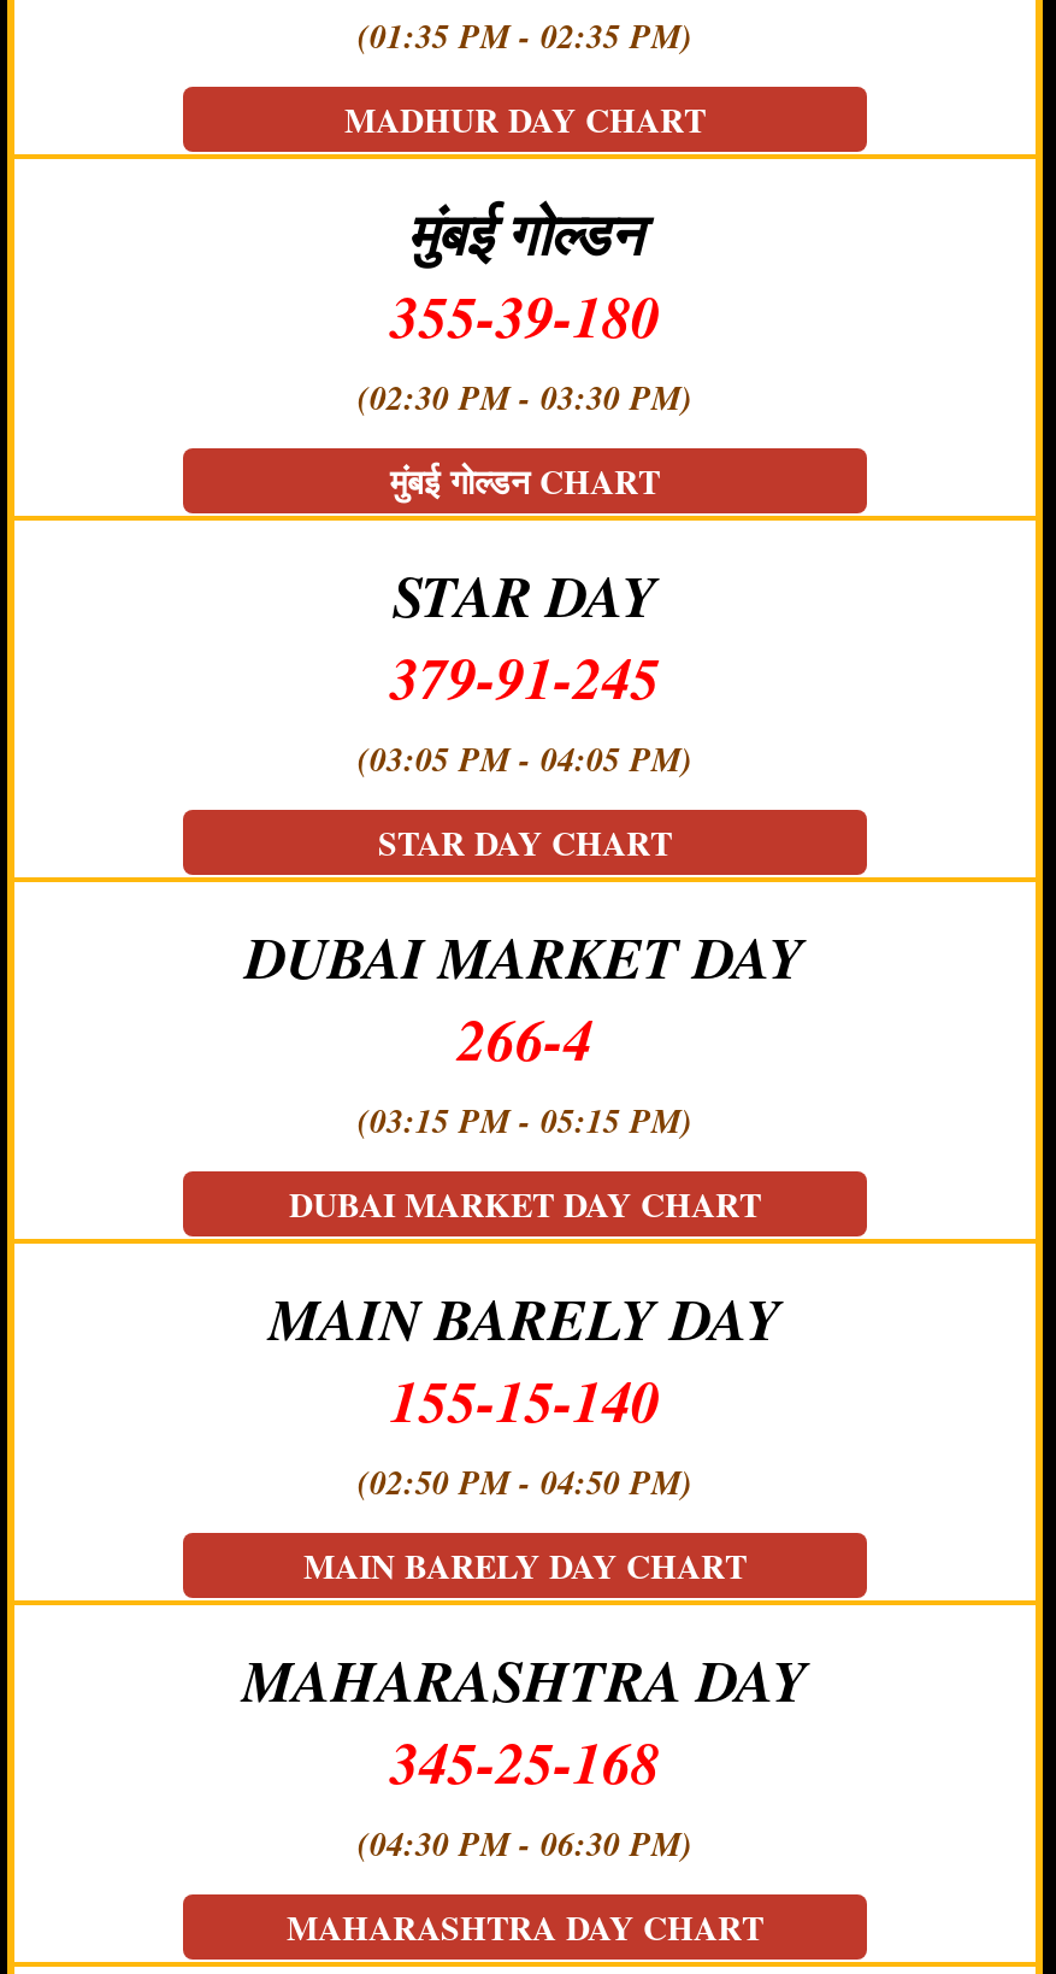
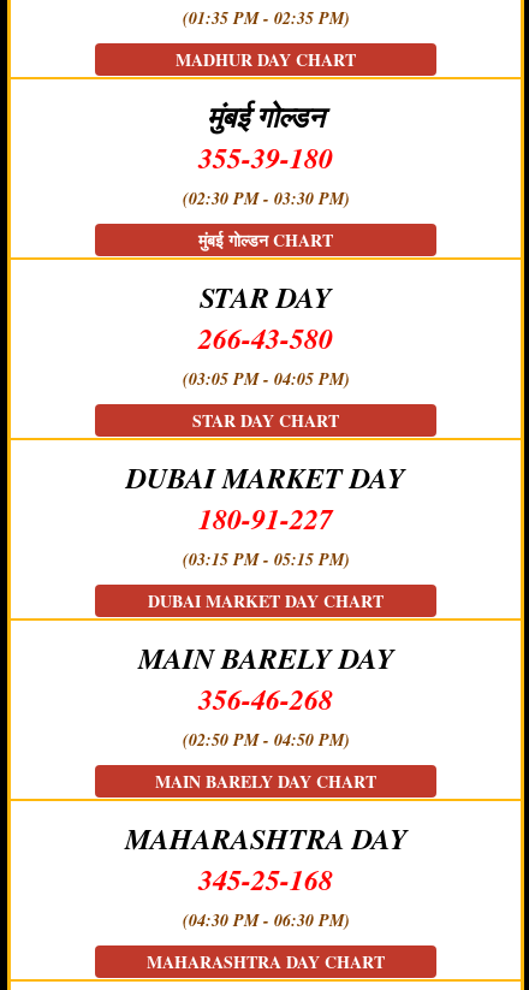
- 379-91-245
+ 266-43-580

- 266-4
+ 180-91-227

- 155-15-140
+ 356-46-268
